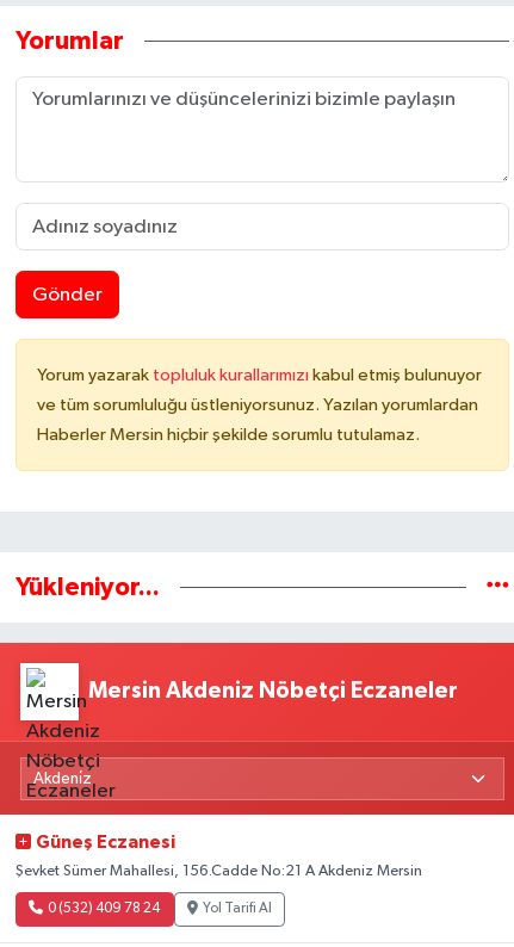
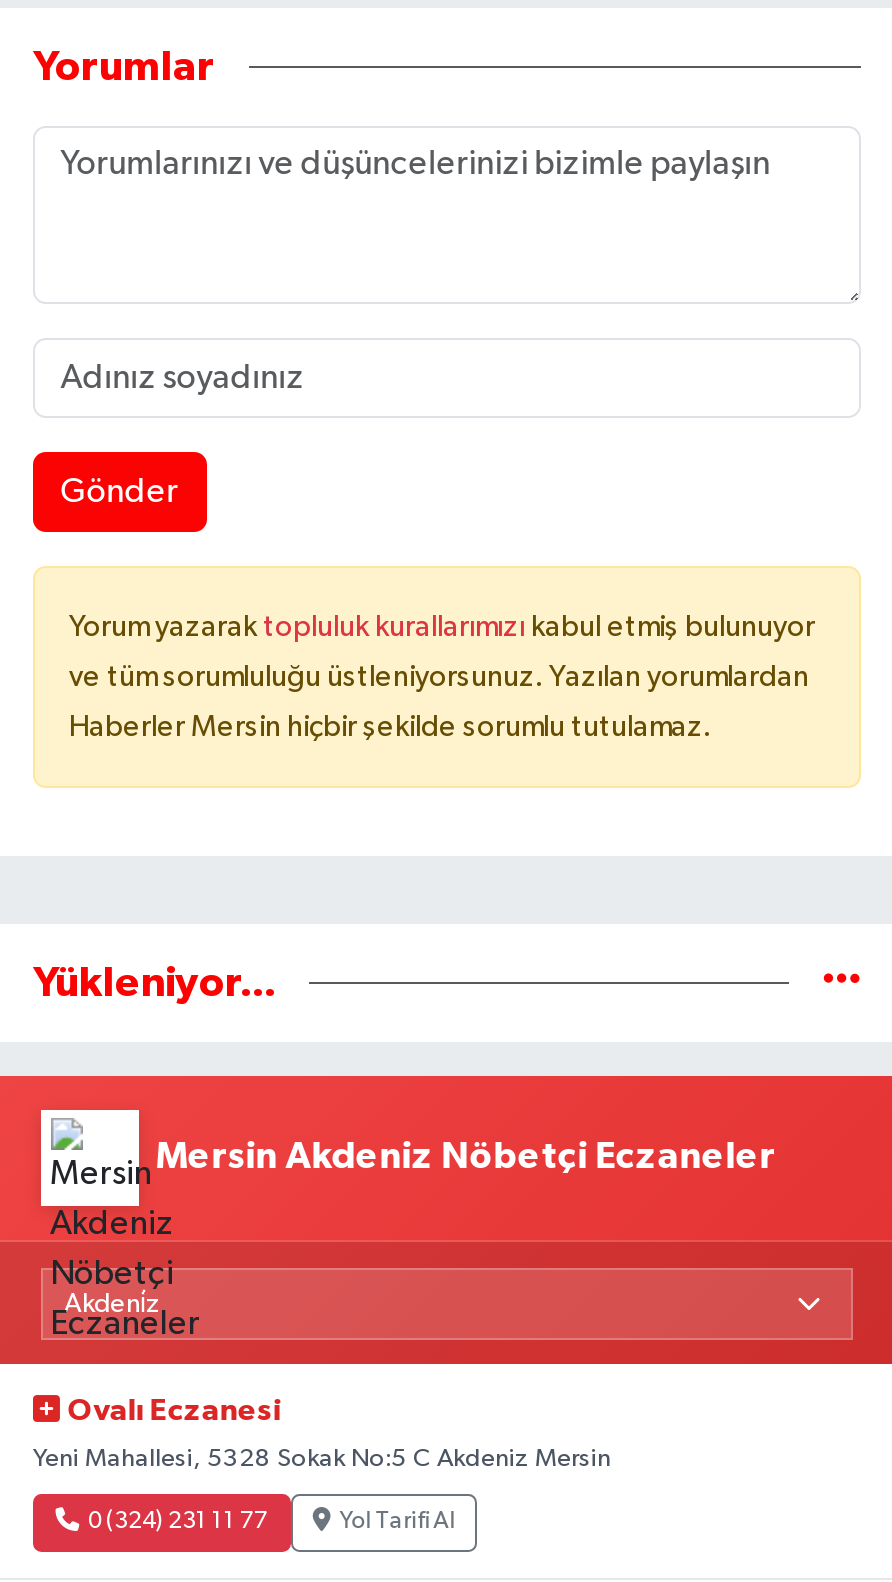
- Güneş Eczanesi
+ Ovalı Eczanesi

- Şevket Sümer Mahallesi, 156.Cadde No:21 A Akdeniz Mersin
+ Yeni Mahallesi, 5328 Sokak No:5 C Akdeniz Mersin

- 0 (532) 409 78 24
+ 0 (324) 231 11 77
